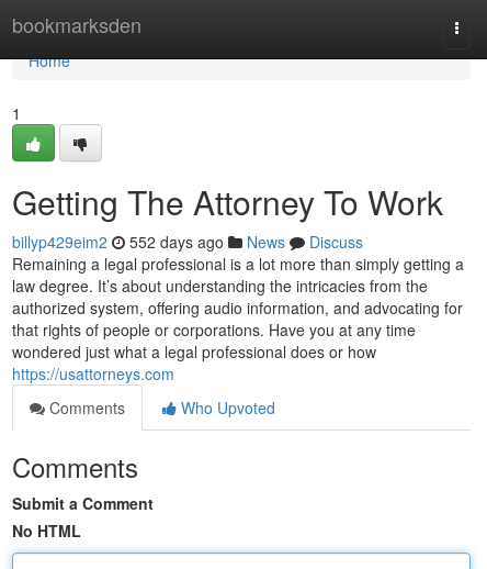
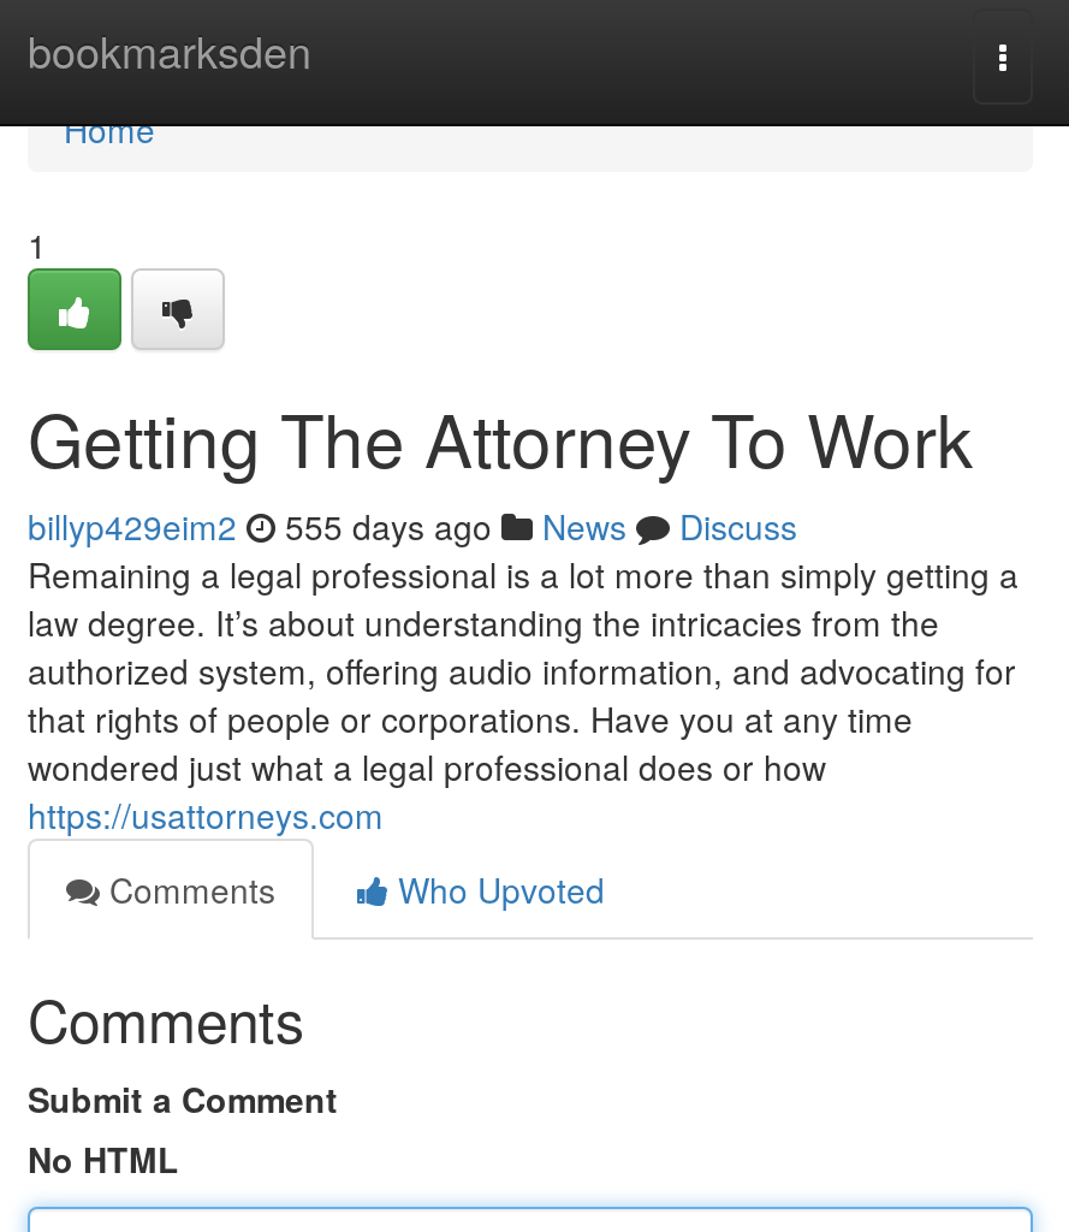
- billyp429eim2 552 days ago News Discuss
+ billyp429eim2 555 days ago News Discuss
